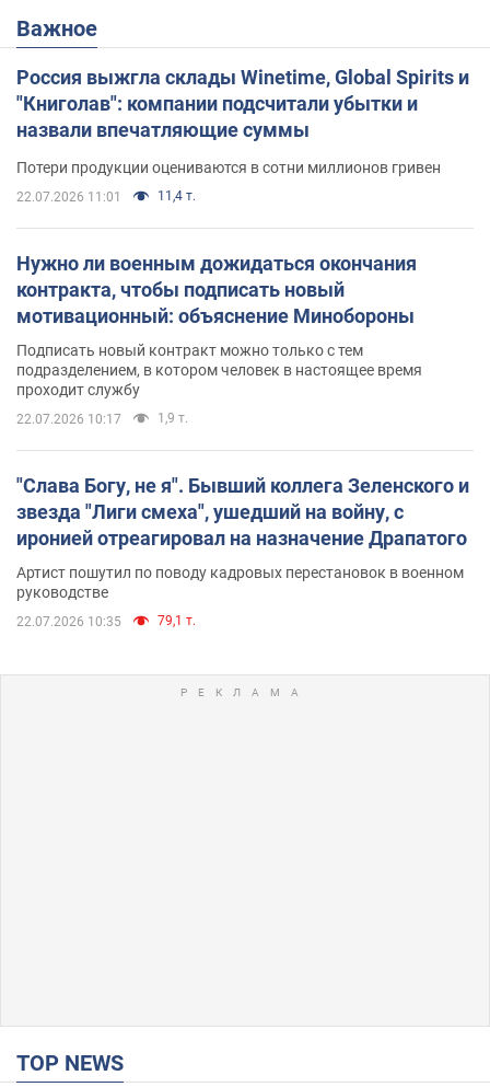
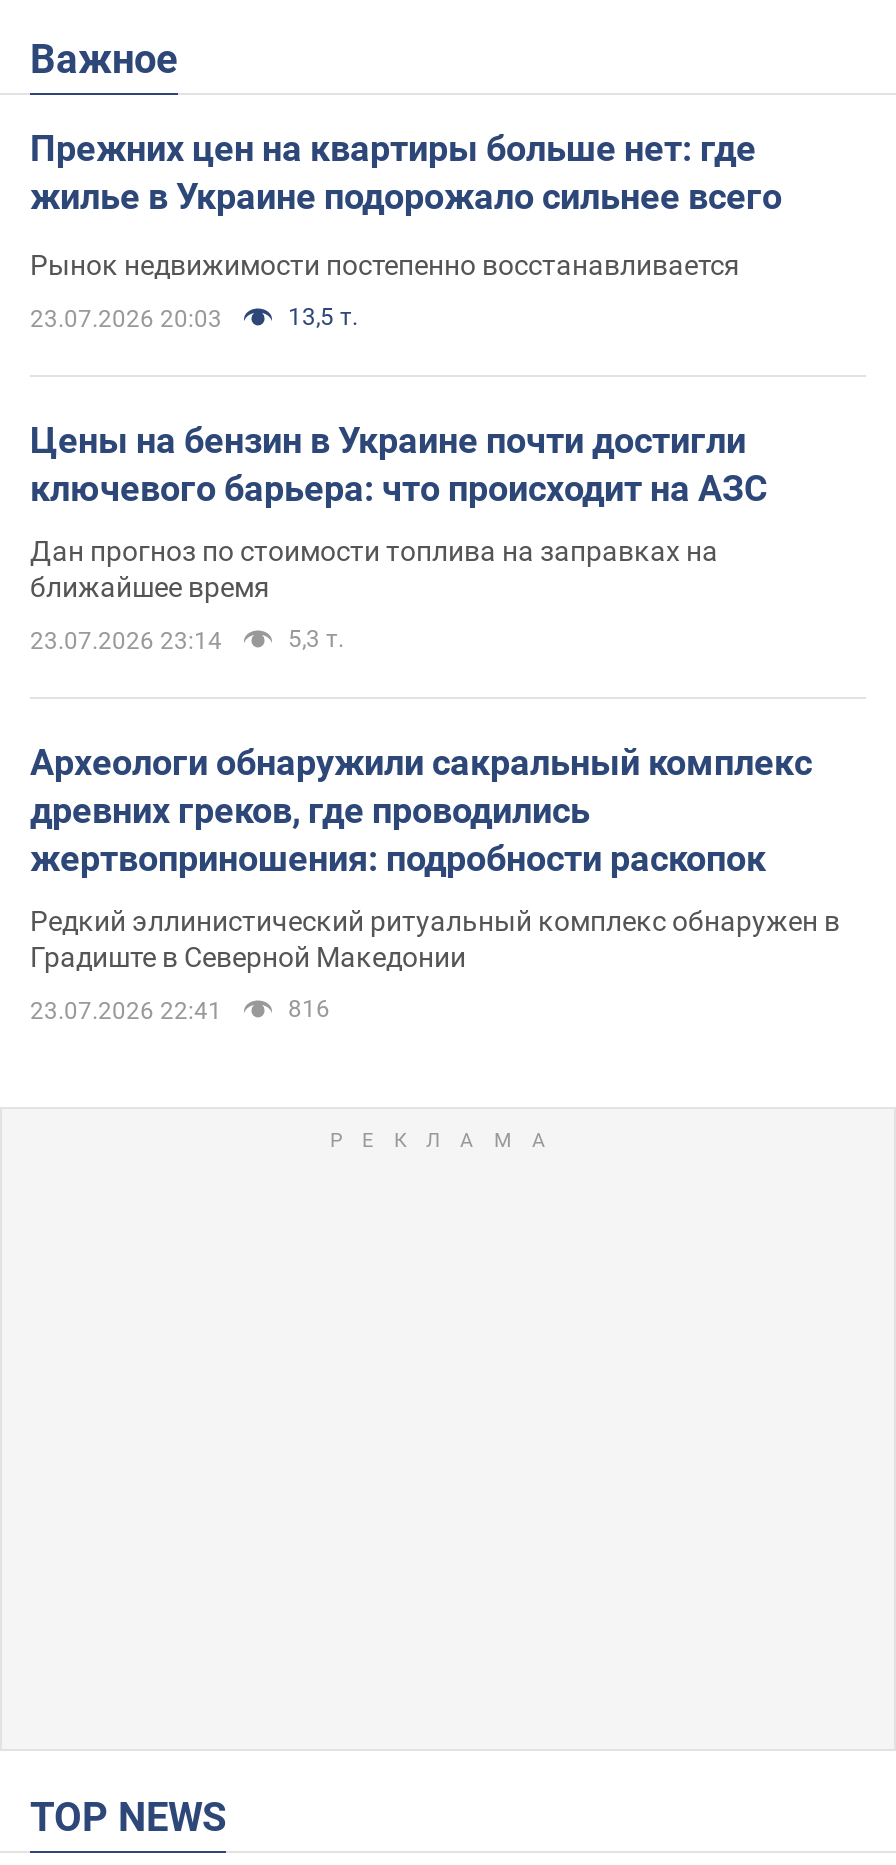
- Россия выжгла склады Winetime, Global Spirits и
- "Книголав": компании подсчитали убытки и
- назвали впечатляющие суммы
+ Прежних цен на квартиры больше нет: где
+ жилье в Украине подорожало сильнее всего

- Потери продукции оцениваются в сотни миллионов гривен
+ Рынок недвижимости постепенно восстанавливается

- 22.07.2026 11:01
- 11,4 т.
+ 23.07.2026 20:03
+ 13,5 т.

- Нужно ли военным дожидаться окончания
- контракта, чтобы подписать новый
- мотивационный: объяснение Минобороны
+ Цены на бензин в Украине почти достигли
+ ключевого барьера: что происходит на АЗС

- Подписать новый контракт можно только с тем
- подразделением, в котором человек в настоящее время
- проходит службу
+ Дан прогноз по стоимости топлива на заправках на
+ ближайшее время

- 22.07.2026 10:17
- 1,9 т.
+ 23.07.2026 23:14
+ 5,3 т.

- "Слава Богу, не я". Бывший коллега Зеленского и
- звезда "Лиги смеха", ушедший на войну, с
- иронией отреагировал на назначение Драпатого
+ Археологи обнаружили сакральный комплекс
+ древних греков, где проводились
+ жертвоприношения: подробности раскопок

- Артист пошутил по поводу кадровых перестановок в военном
- руководстве
+ Редкий эллинистический ритуальный комплекс обнаружен в
+ Градиште в Северной Македонии

- 22.07.2026 10:35
- 79,1 т.
+ 23.07.2026 22:41
+ 816
